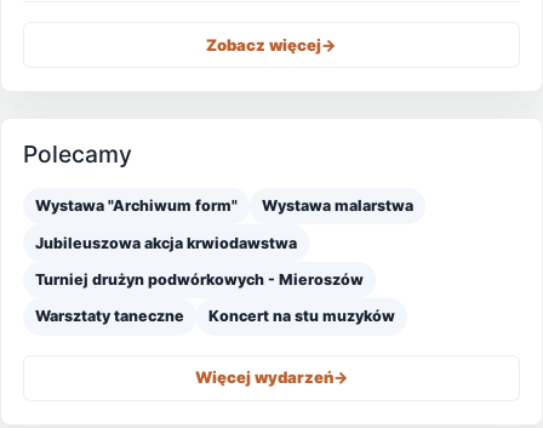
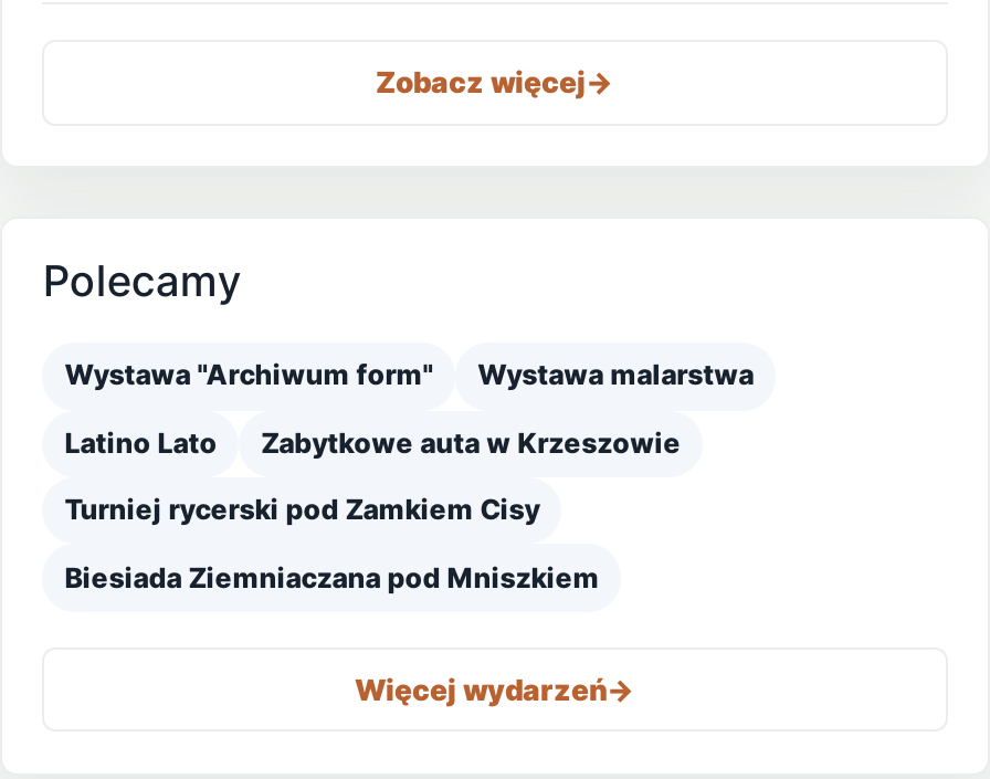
- Jubileuszowa akcja krwiodawstwa
+ Latino Lato
+ Zabytkowe auta w Krzeszowie

- Turniej drużyn podwórkowych - Mieroszów
+ Turniej rycerski pod Zamkiem Cisy

- Warsztaty taneczne
- Koncert na stu muzyków
+ Biesiada Ziemniaczana pod Mniszkiem
